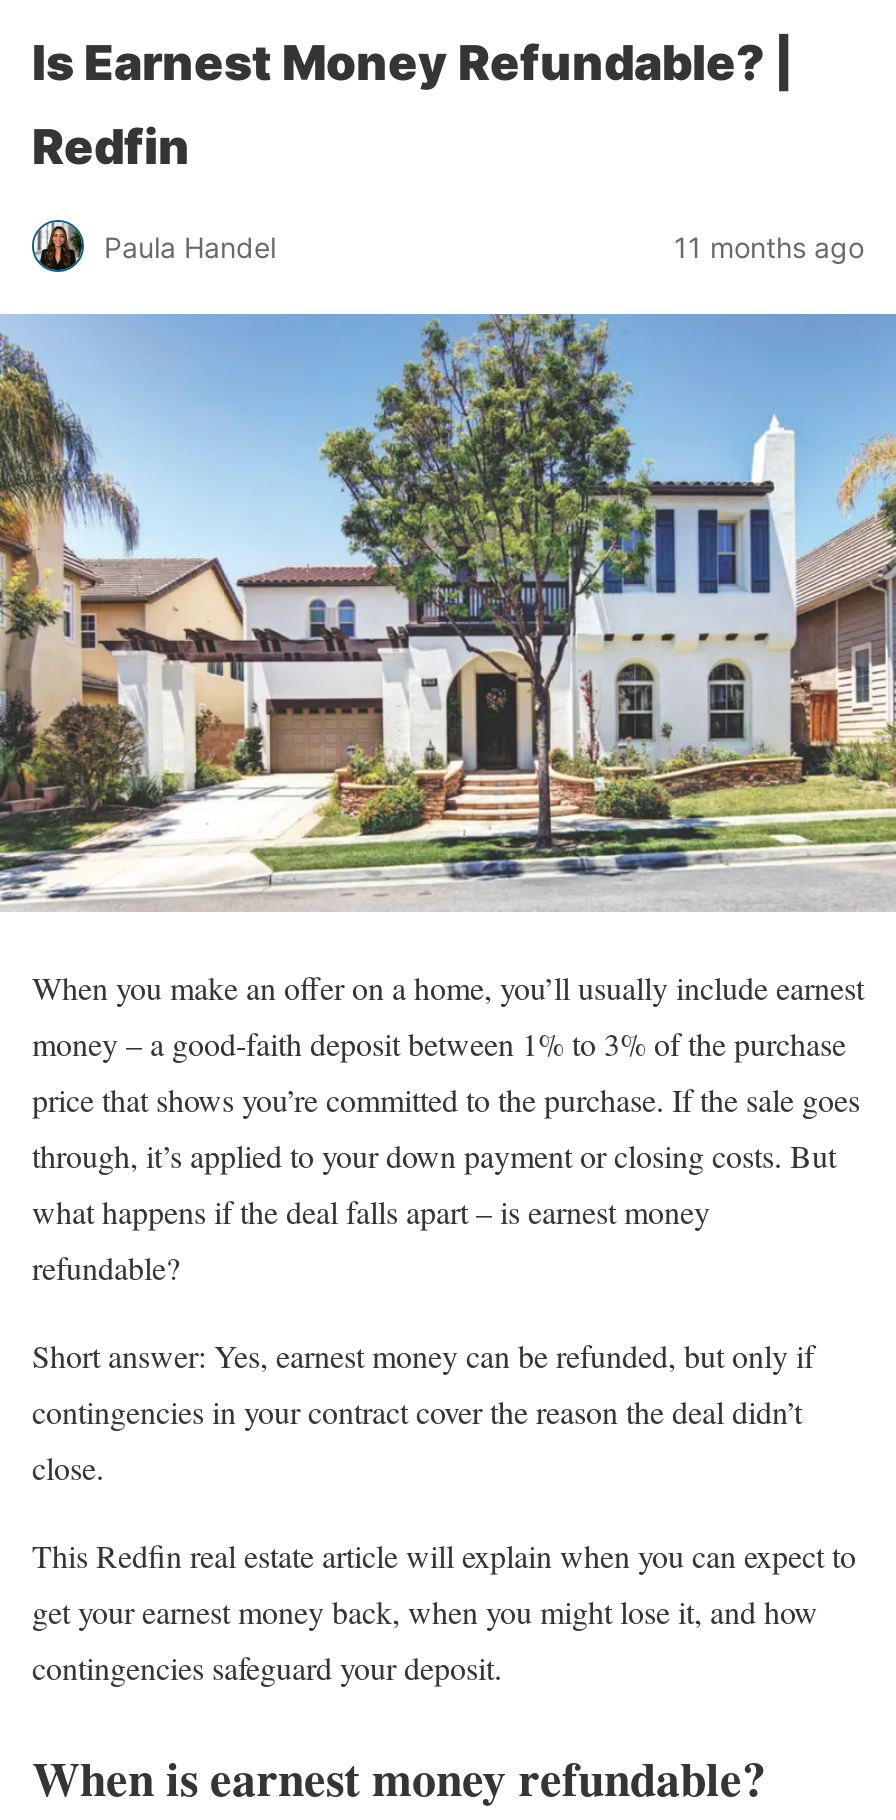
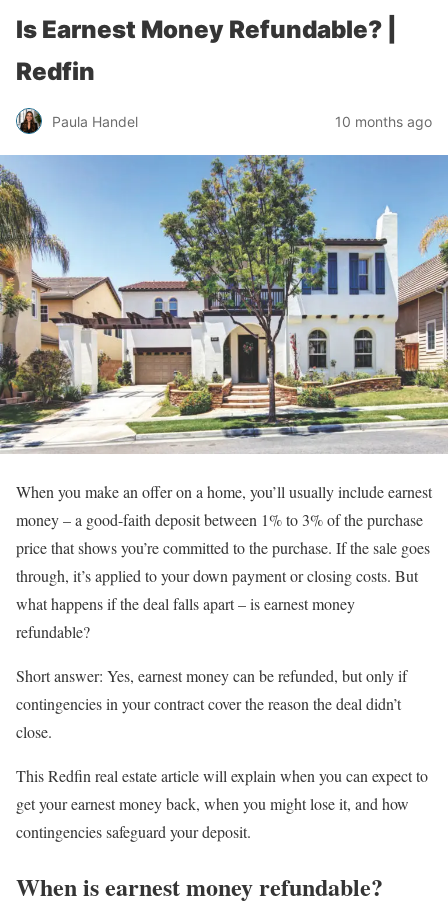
- 11 months ago
+ 10 months ago
